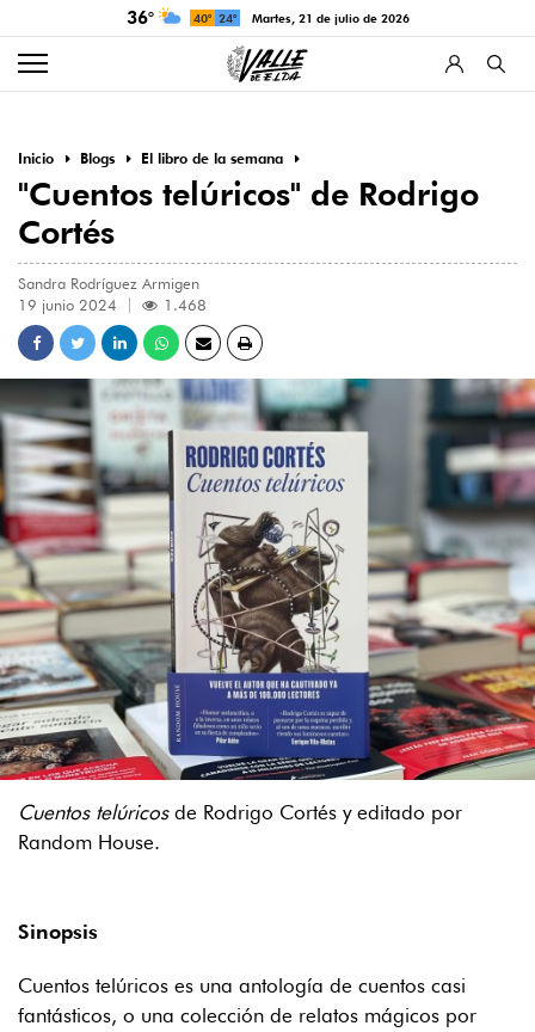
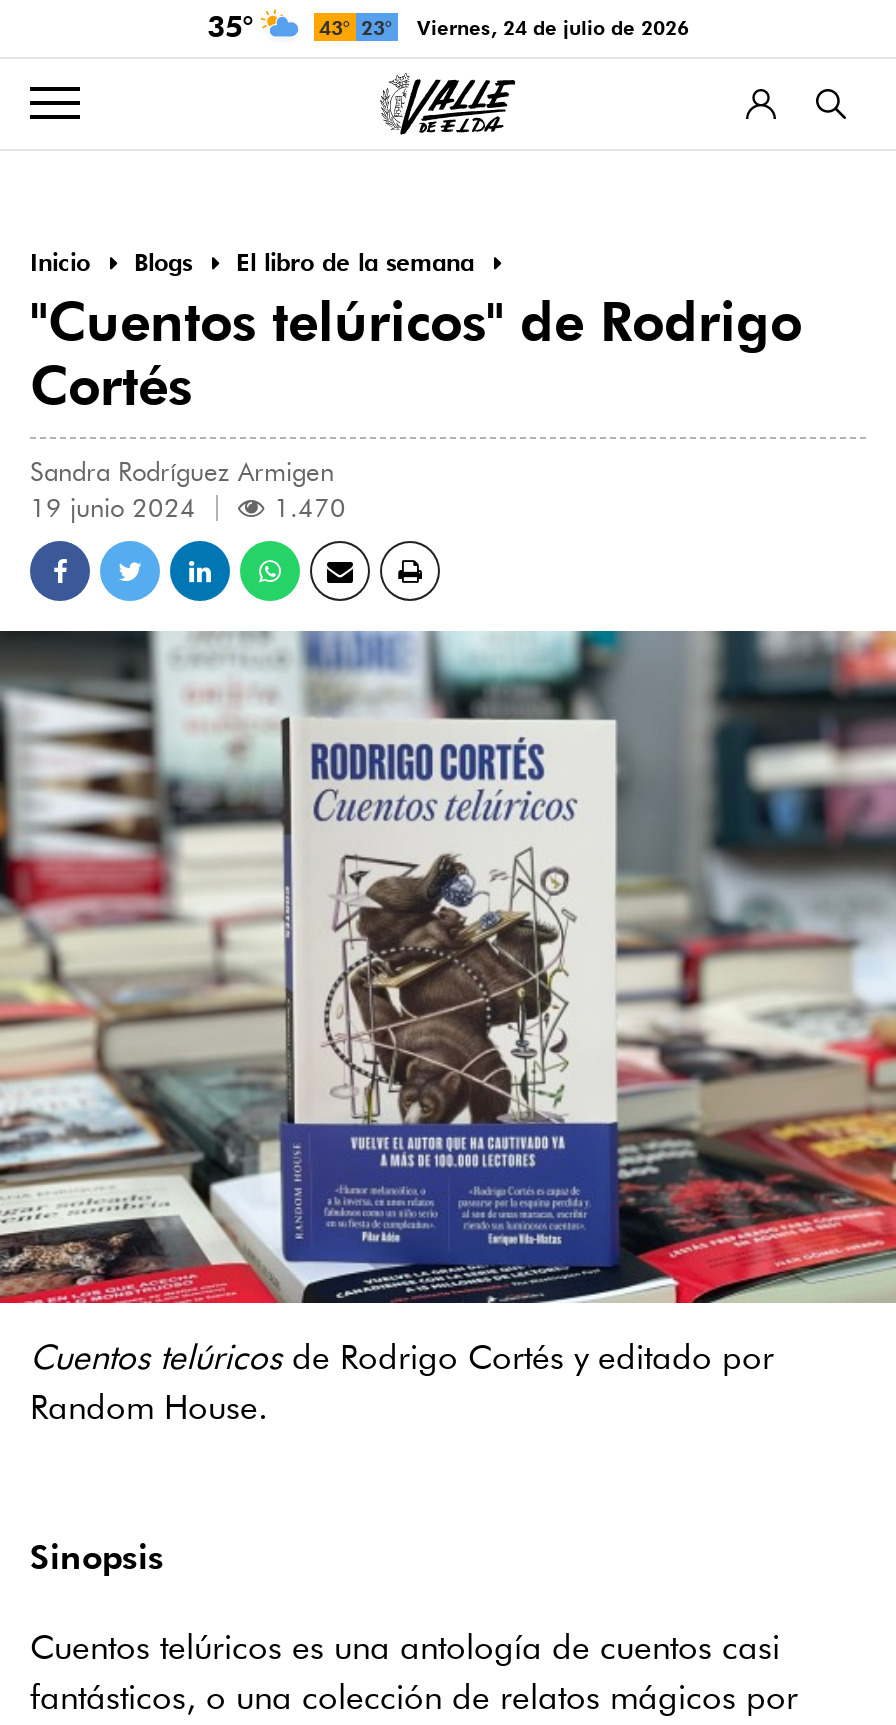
- 36°
+ 35°

- 40° 24°
+ 43° 23°

- martes, 21 de julio de 2026
+ viernes, 24 de julio de 2026

- 1.468
+ 1.470
